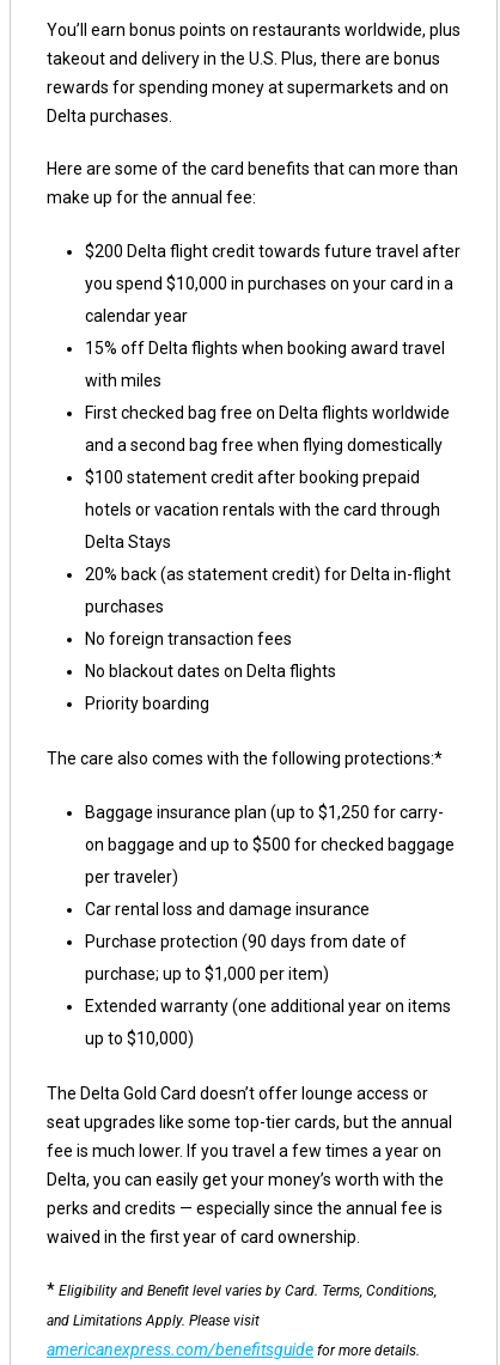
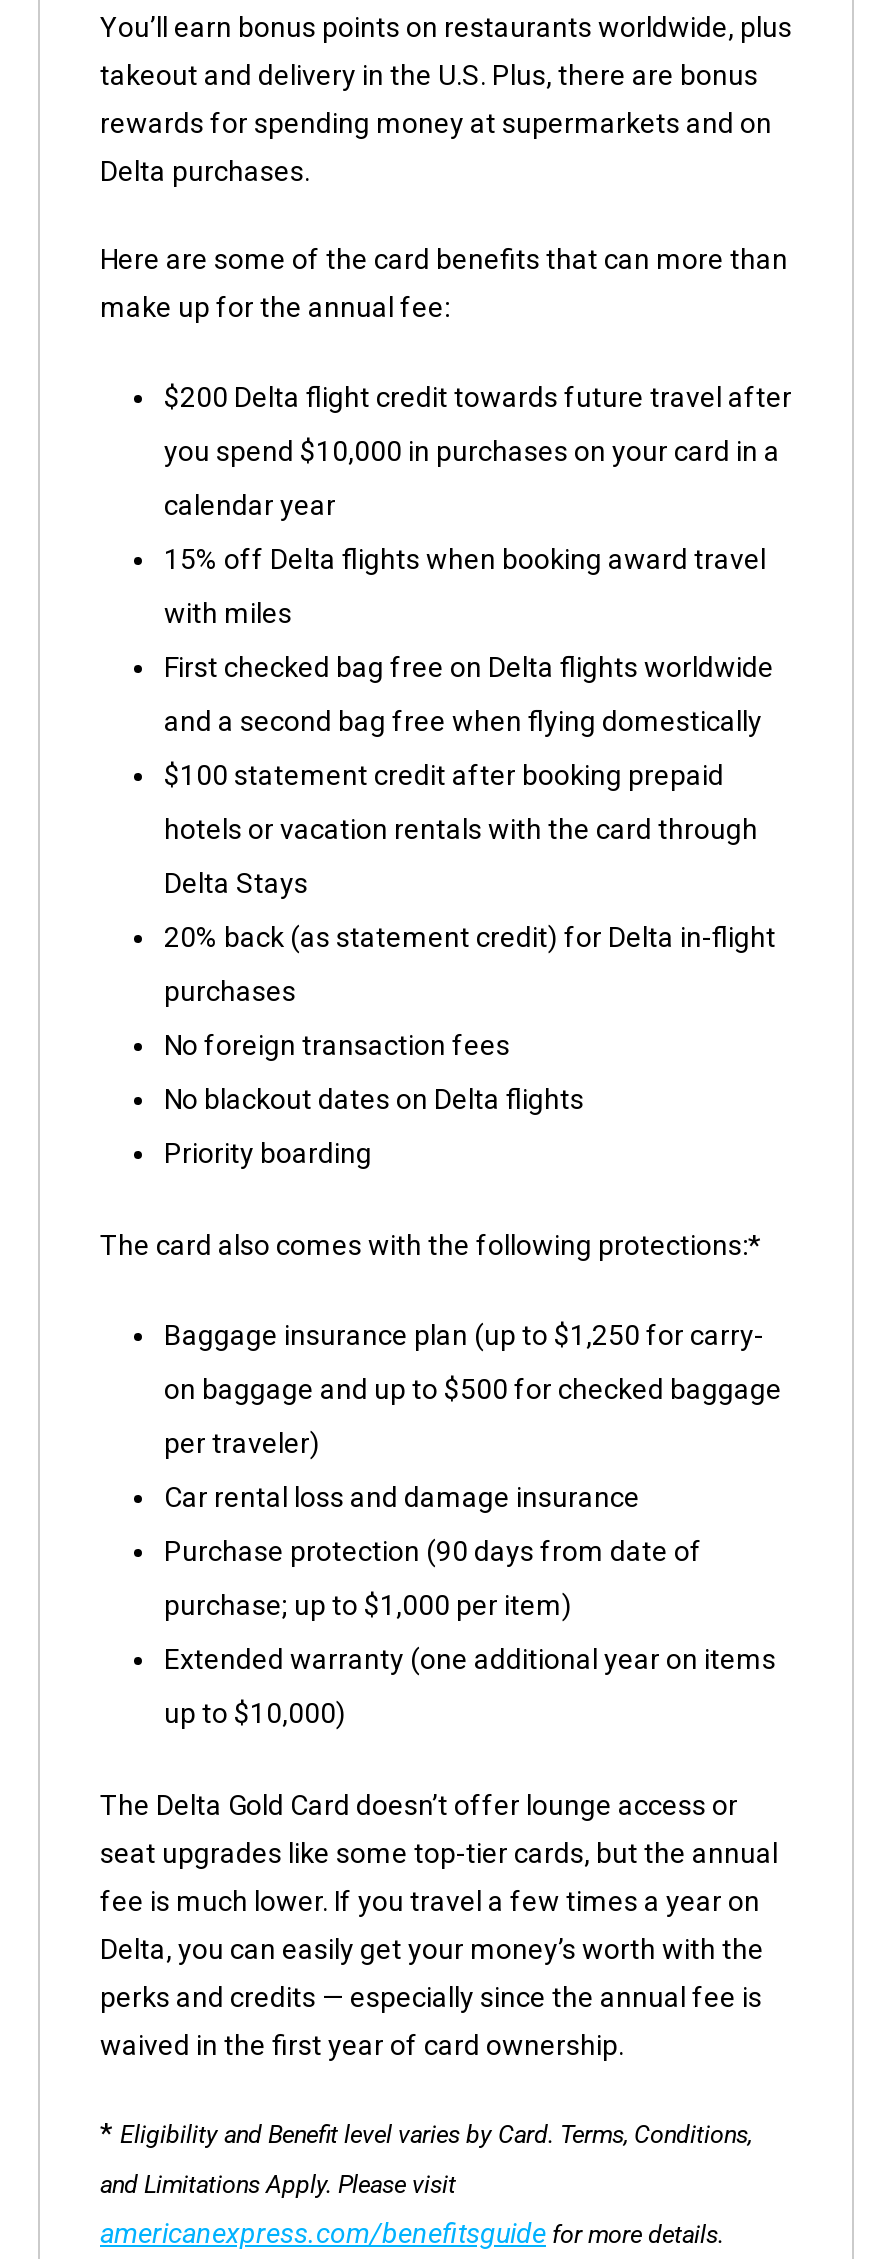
- The care also comes with the following protections:*
+ The card also comes with the following protections:*
